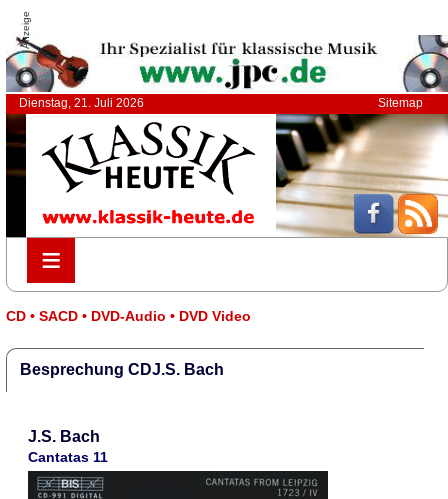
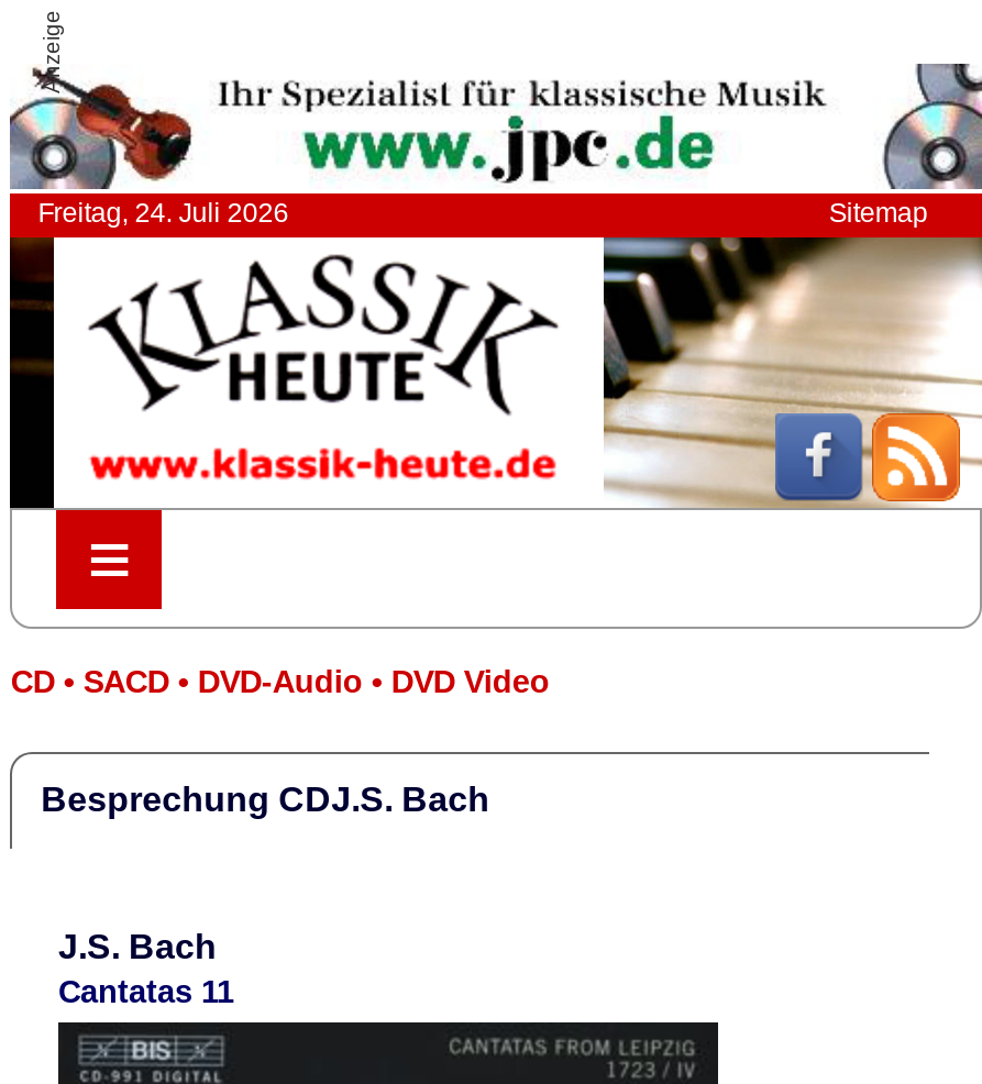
- Dienstag, 21. Juli 2026
+ Freitag, 24. Juli 2026
